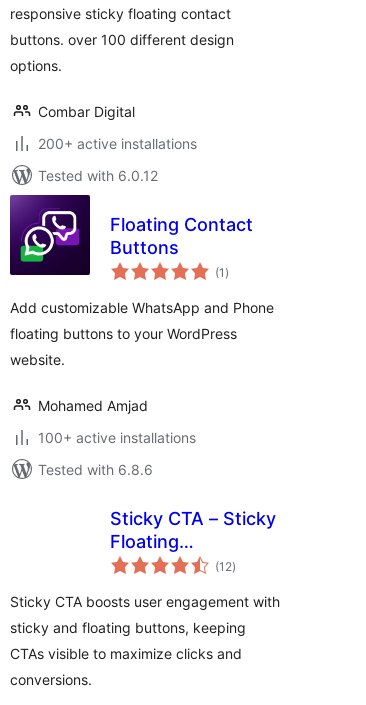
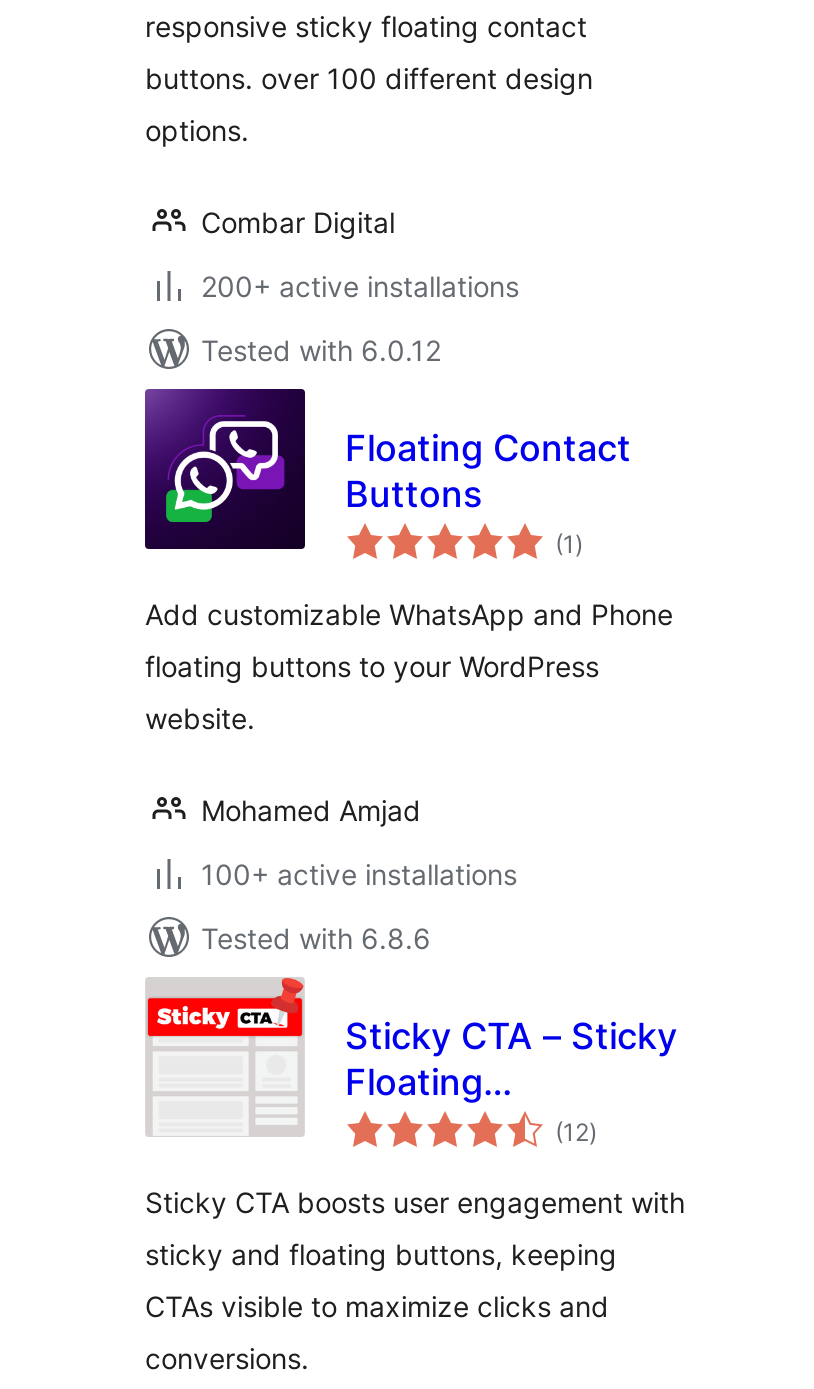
+ [image]
